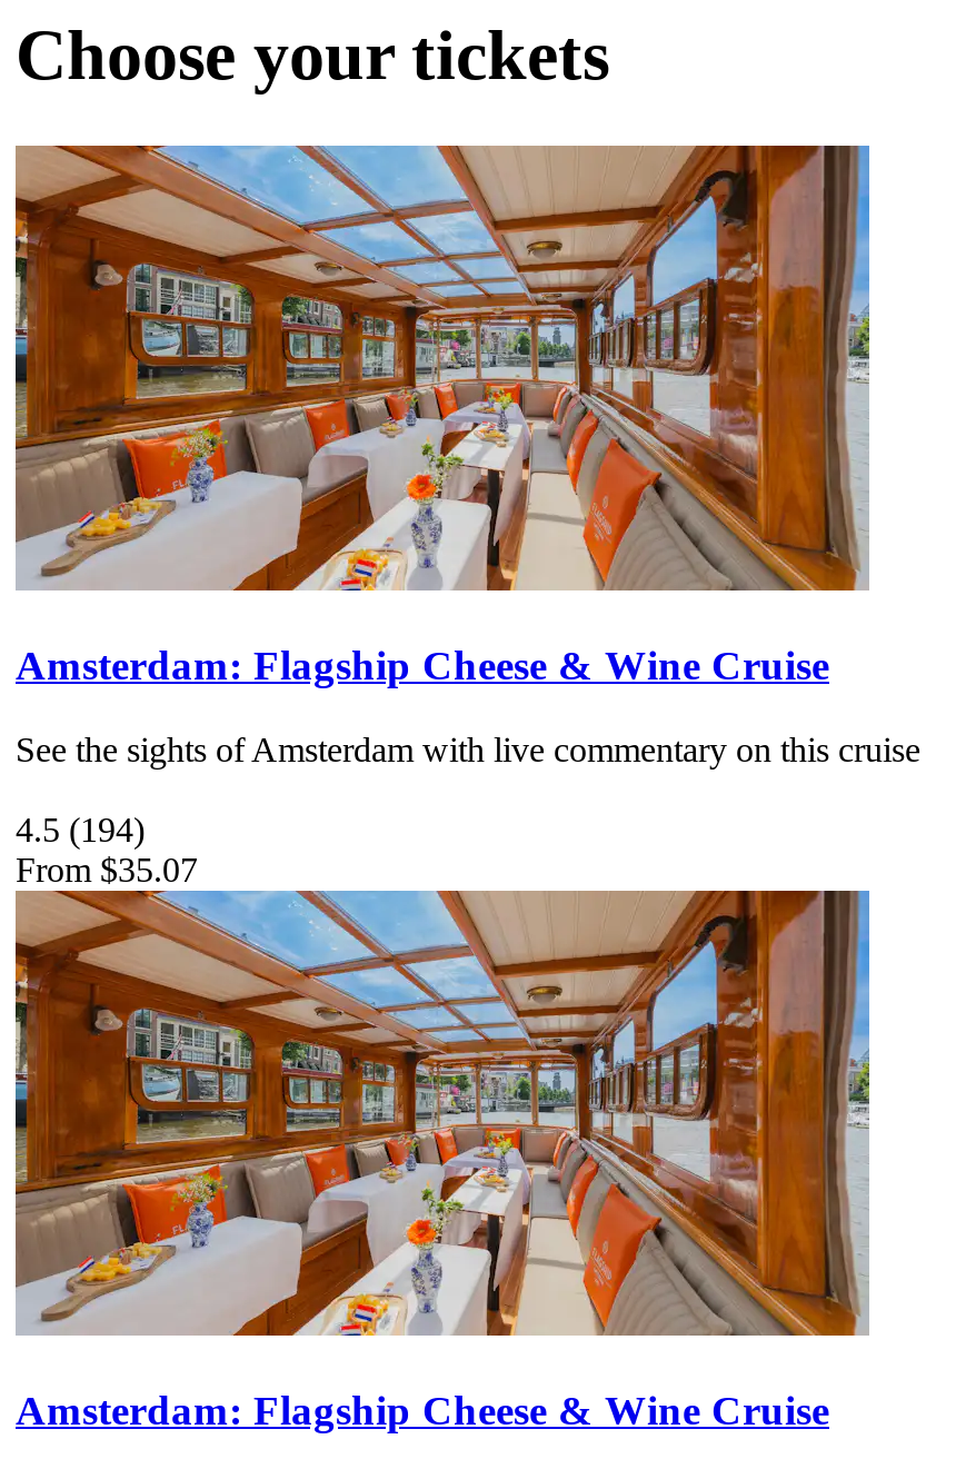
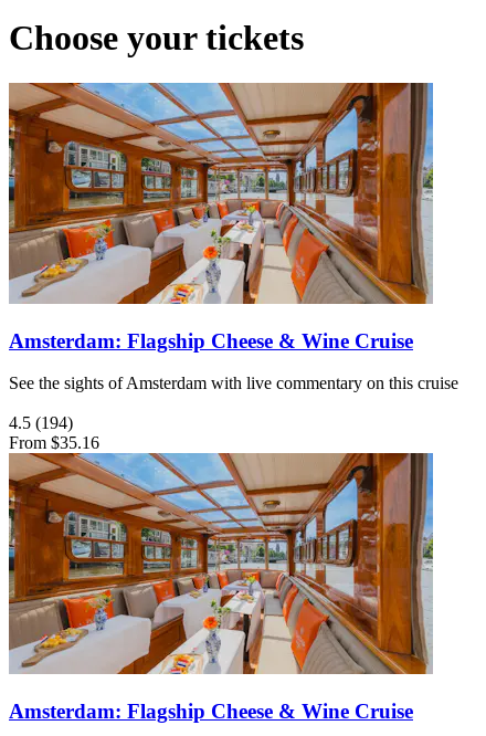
- From $35.07
+ From $35.16
